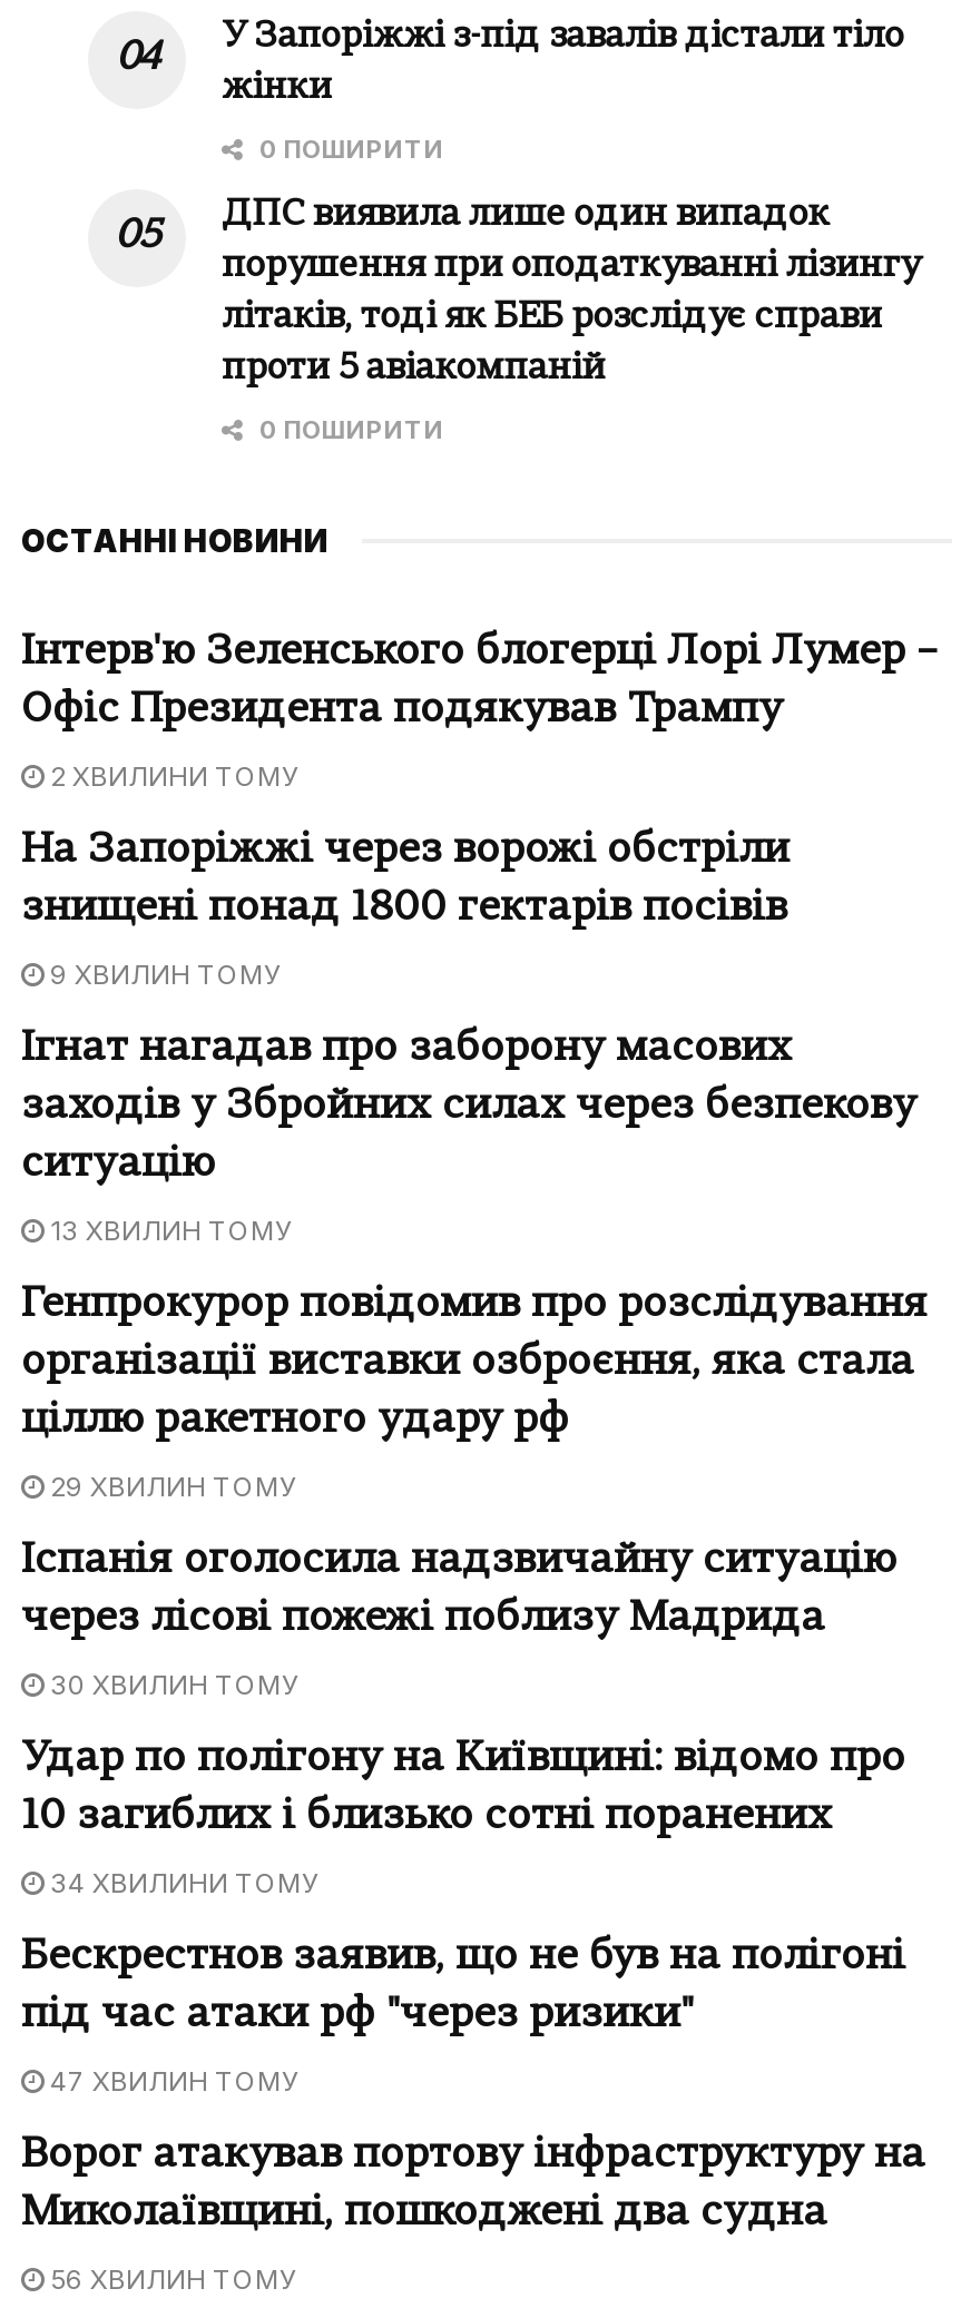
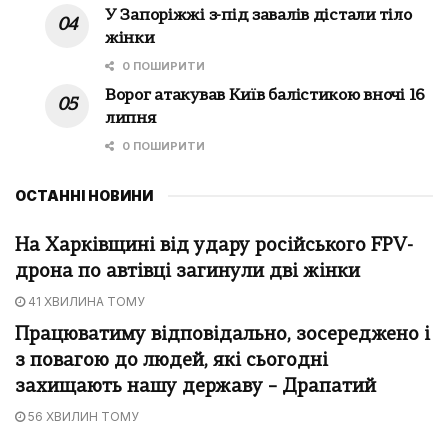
- ДПС виявила лише один випадок
- порушення при оподаткуванні лізингу
- літаків, тоді як БЕБ розслідує справи
- проти 5 авіакомпаній
+ Ворог атакував Київ балістикою вночі 16
+ липня

- Інтерв'ю Зеленського блогерці Лорі Лумер –
- Офіс Президента подякував Трампу
- 2 ХВИЛИНИ ТОМУ
- На Запоріжжі через ворожі обстріли
- знищені понад 1800 гектарів посівів
- 9 ХВИЛИН ТОМУ
- Ігнат нагадав про заборону масових
- заходів у Збройних силах через безпекову
- ситуацію
- 13 ХВИЛИН ТОМУ
- Генпрокурор повідомив про розслідування
- організації виставки озброєння, яка стала
- ціллю ракетного удару рф
- 29 ХВИЛИН ТОМУ
- Іспанія оголосила надзвичайну ситуацію
- через лісові пожежі поблизу Мадрида
- 30 ХВИЛИН ТОМУ
- Удар по полігону на Київщині: відомо про
- 10 загиблих і близько сотні поранених
- 34 ХВИЛИНИ ТОМУ
- Бескрестнов заявив, що не був на полігоні
- під час атаки рф "через ризики"
- 47 ХВИЛИН ТОМУ
- Ворог атакував портову інфраструктуру на
- Миколаївщині, пошкоджені два судна
+ На Харківщині від удару російського FPV-
+ дрона по автівці загинули дві жінки
+ 41 ХВИЛИНА ТОМУ
+ Працюватиму відповідально, зосереджено і
+ з повагою до людей, які сьогодні
+ захищають нашу державу – Драпатий
